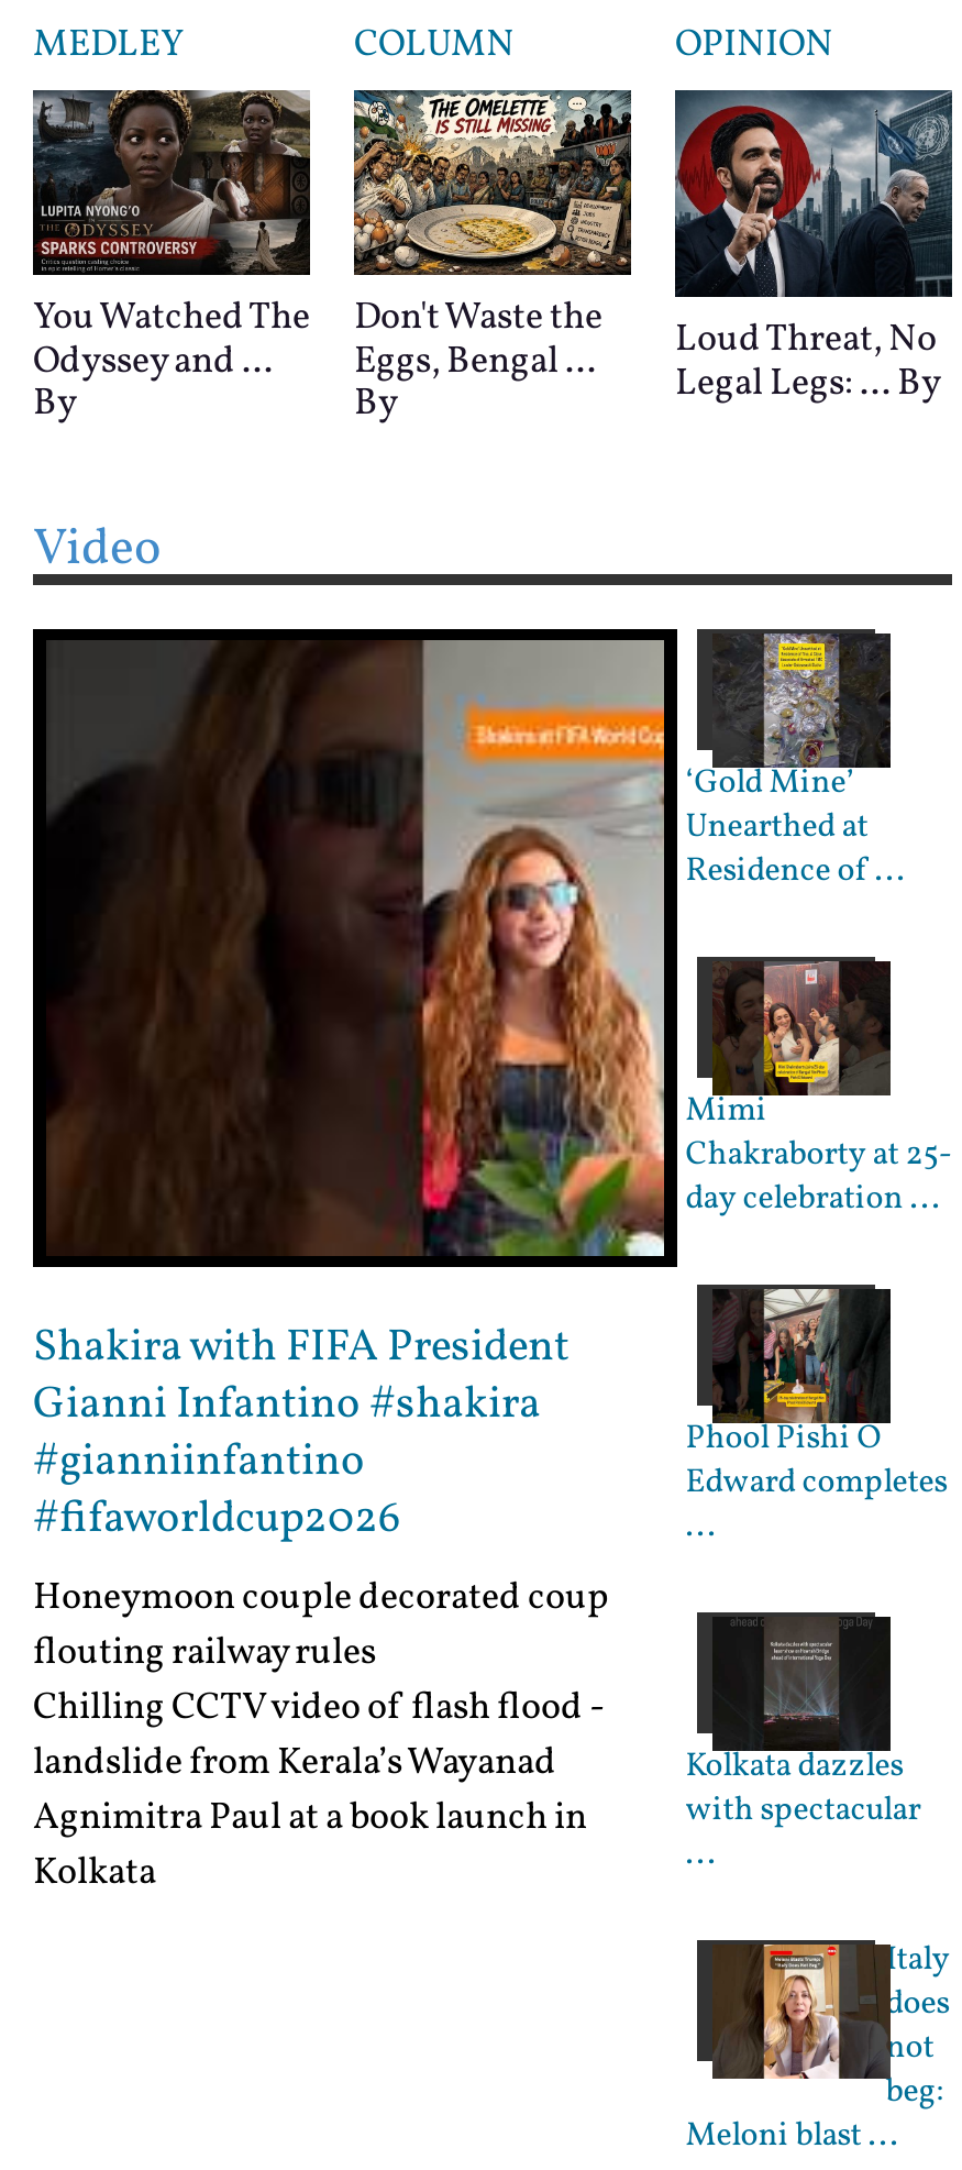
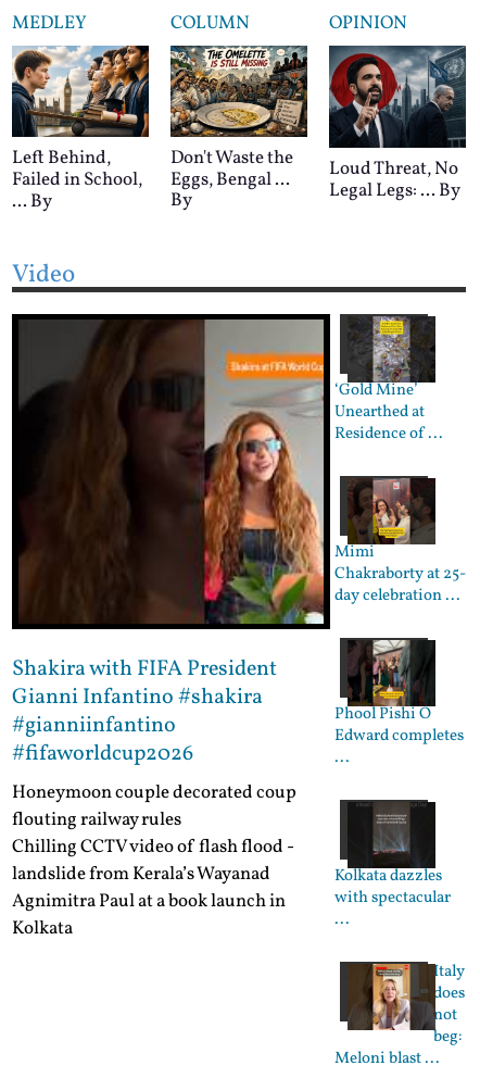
- [image]
- You Watched The
- Odyssey and ...
- By
+ [image]
+ Left Behind,
+ Failed in School,
+ ... By
